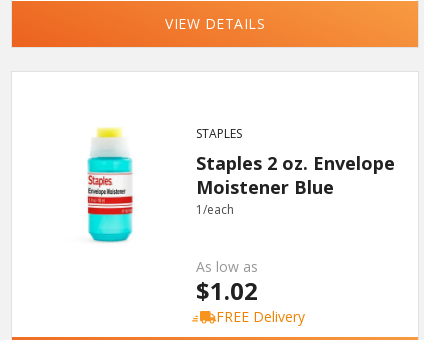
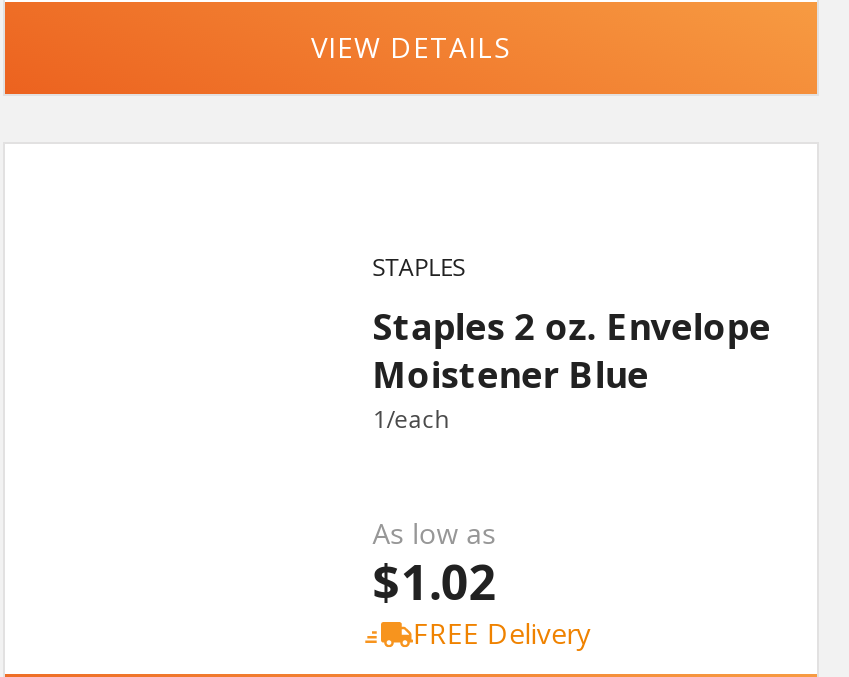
- [image]
